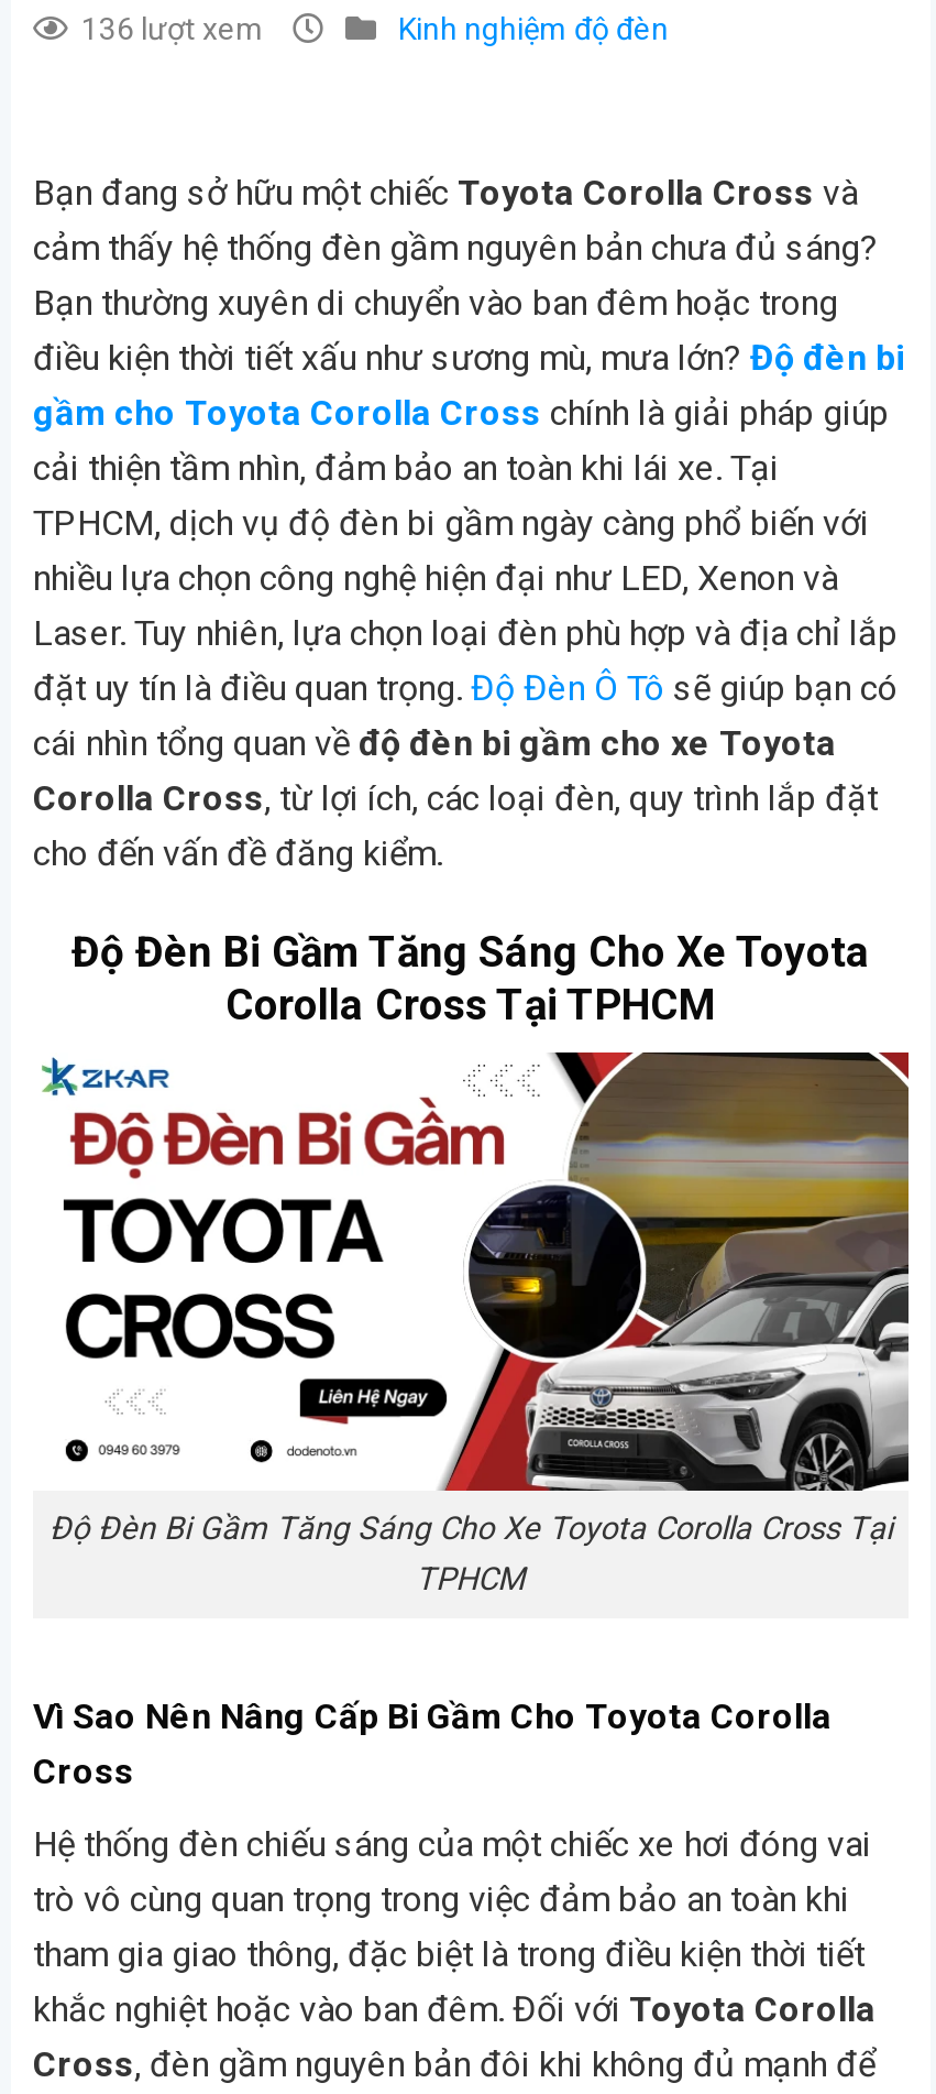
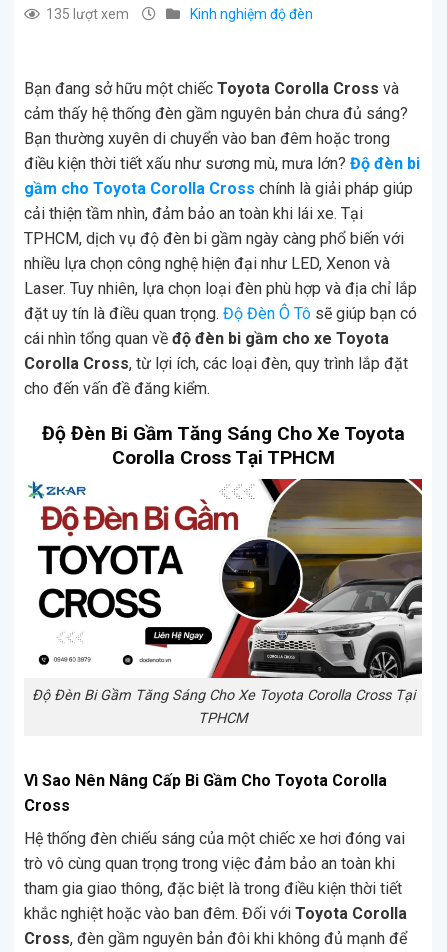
- 136 lượt xem
+ 135 lượt xem
